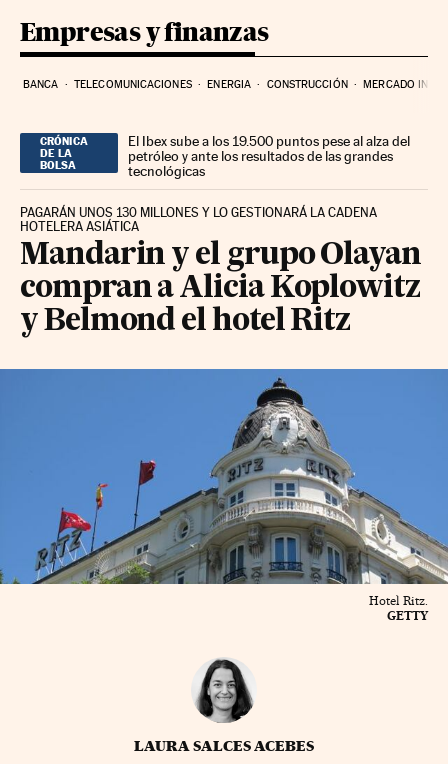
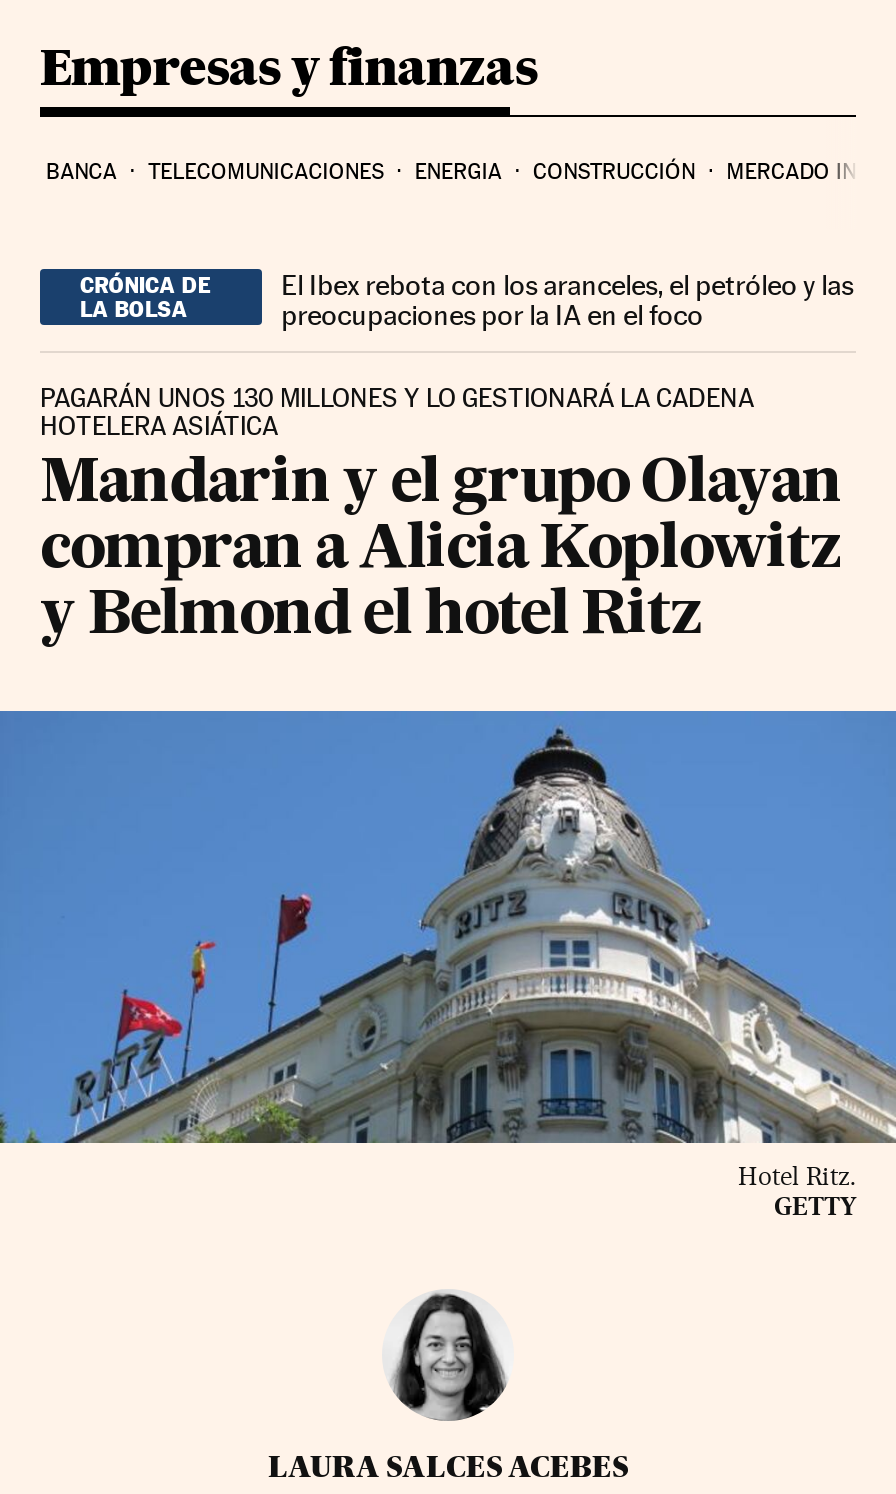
- El Ibex sube a los 19.500 puntos pese al alza del
- petróleo y ante los resultados de las grandes
- tecnológicas
+ El Ibex rebota con los aranceles, el petróleo y las
+ preocupaciones por la IA en el foco
